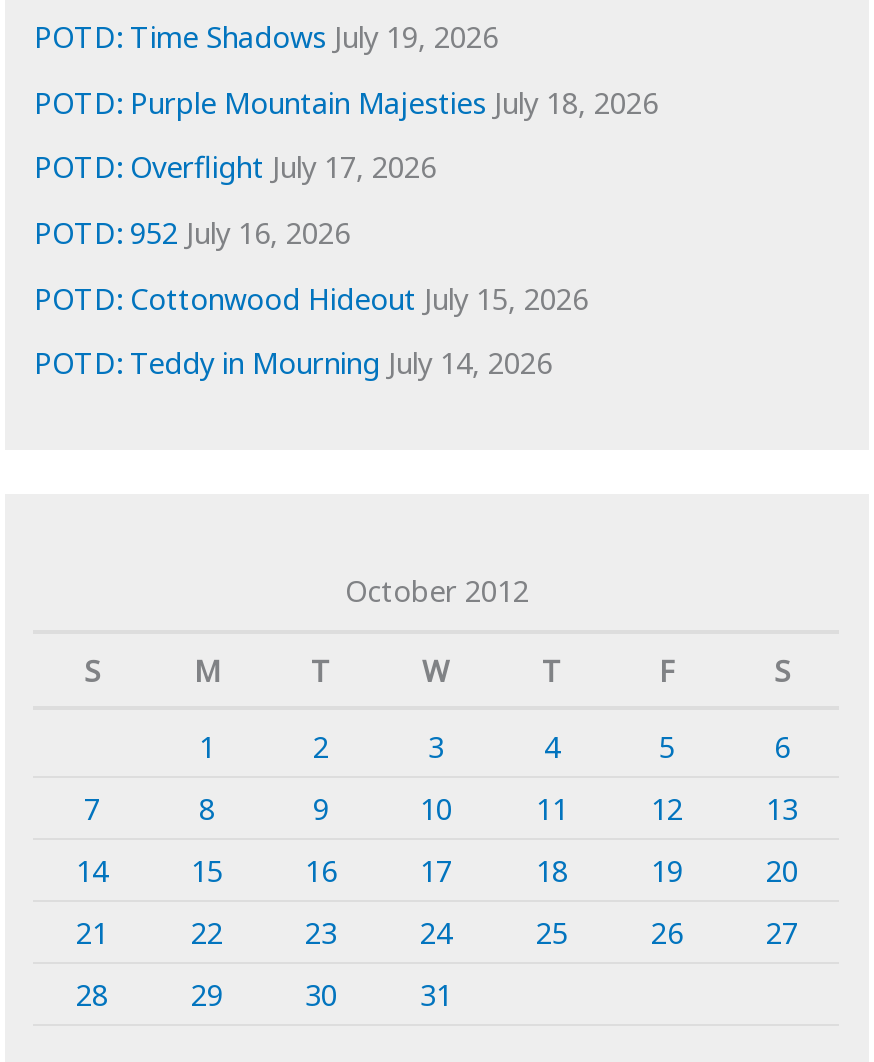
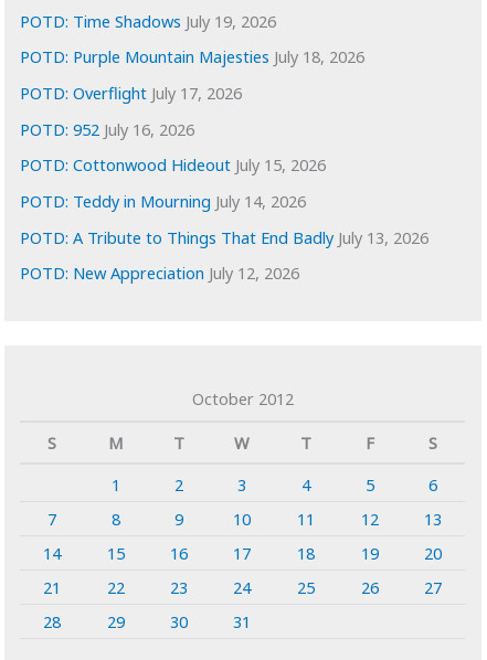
+ POTD: A Tribute to Things That End Badly July 13, 2026
+ POTD: New Appreciation July 12, 2026
